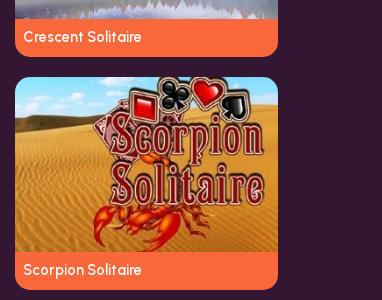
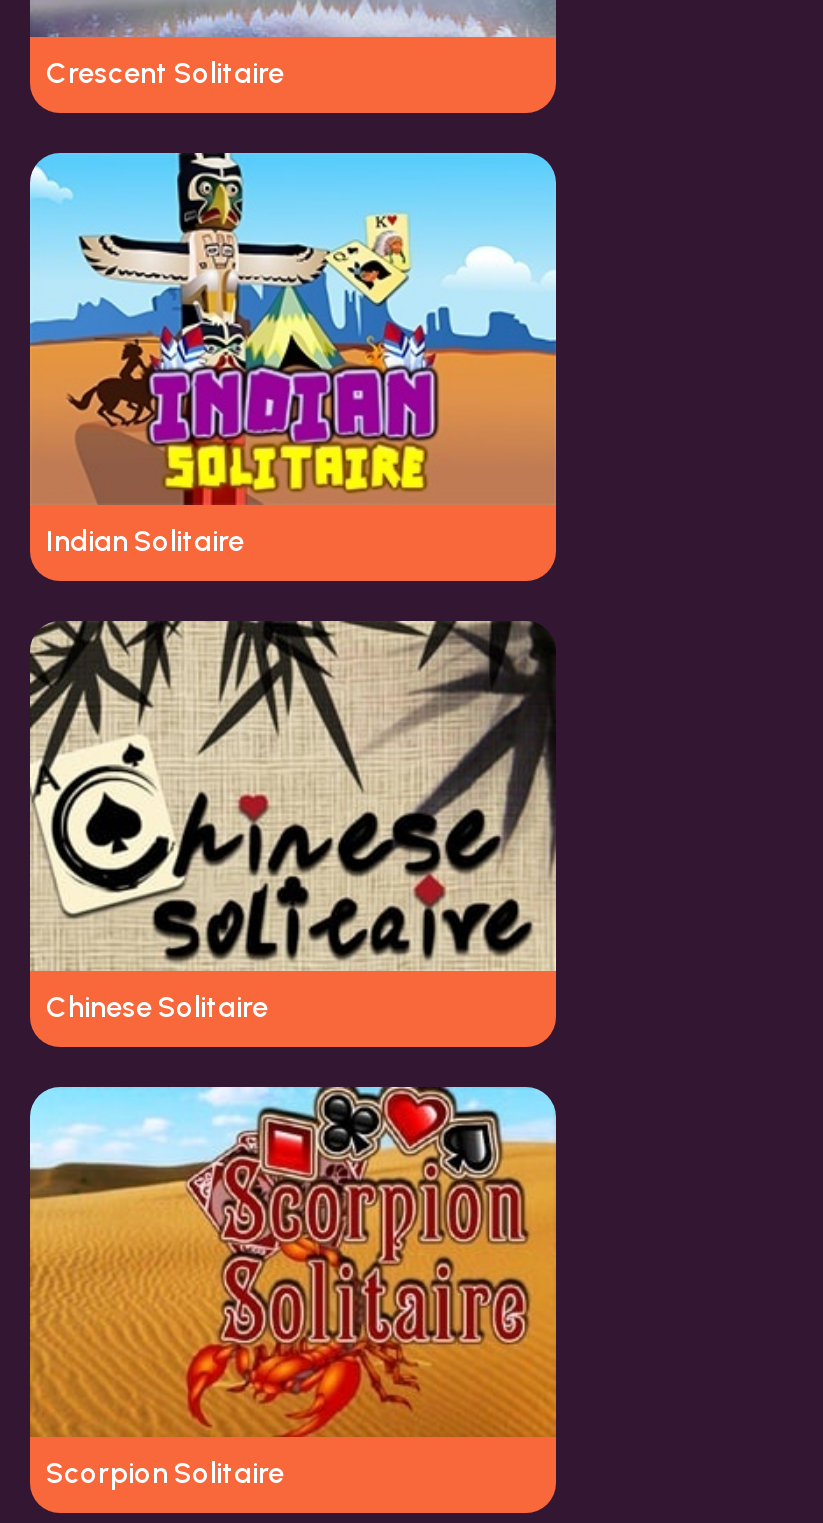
+ [image]
+ Indian Solitaire

+ [image]
+ Chinese Solitaire
